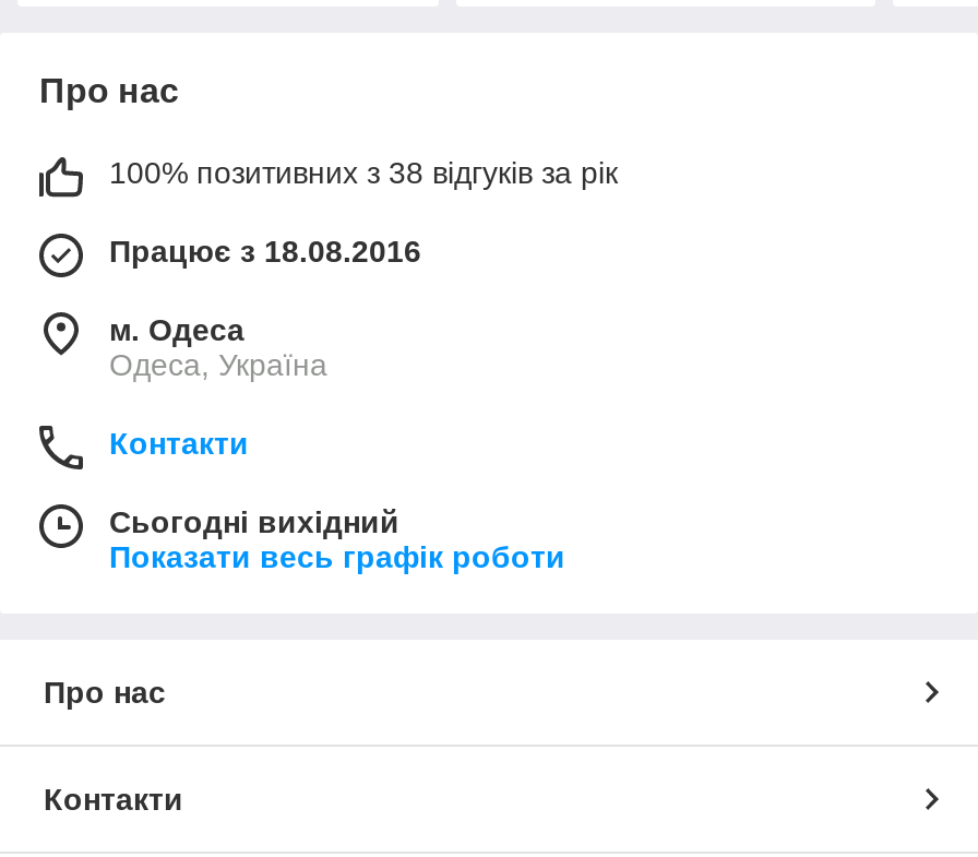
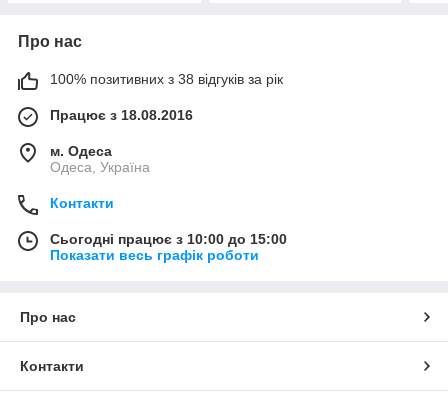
- Сьогодні вихідний
+ Сьогодні працює з 10:00 до 15:00
